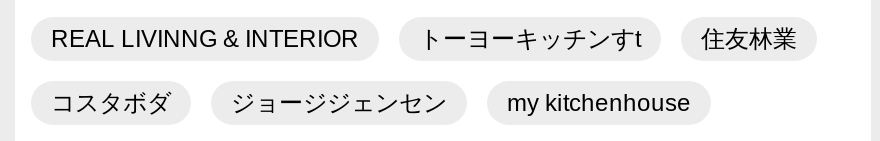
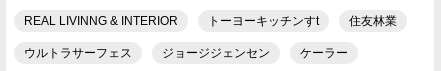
- コスタボダ
+ ウルトラサーフェス

- my kitchenhouse
+ ケーラー
